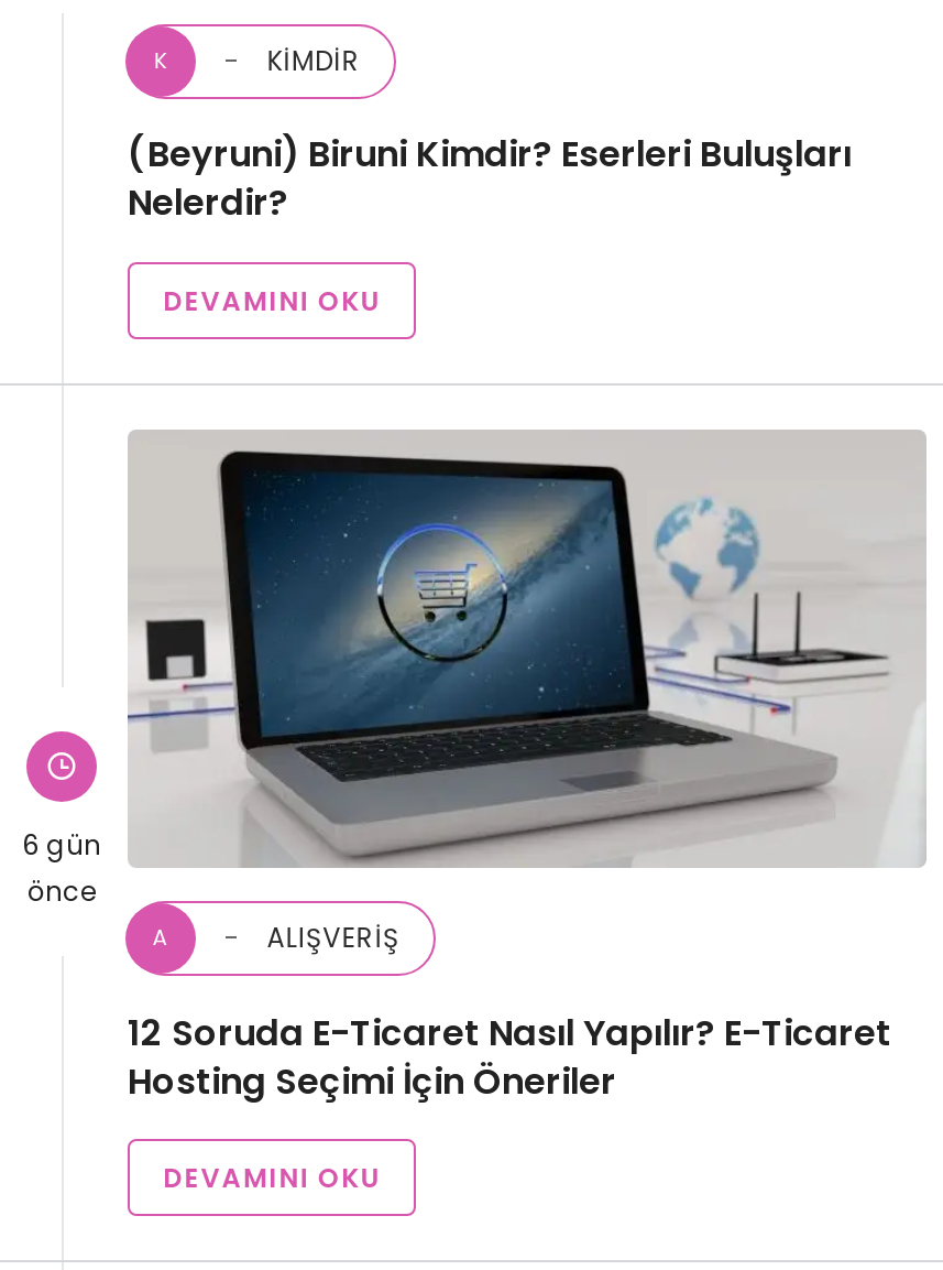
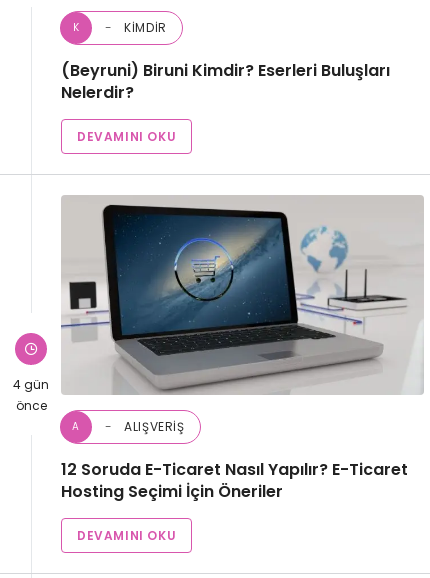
- 6 gün
+ 4 gün
